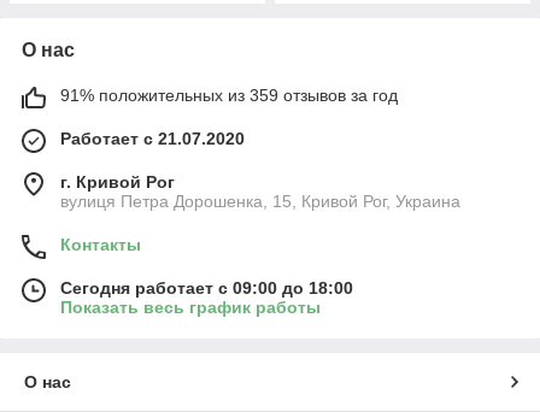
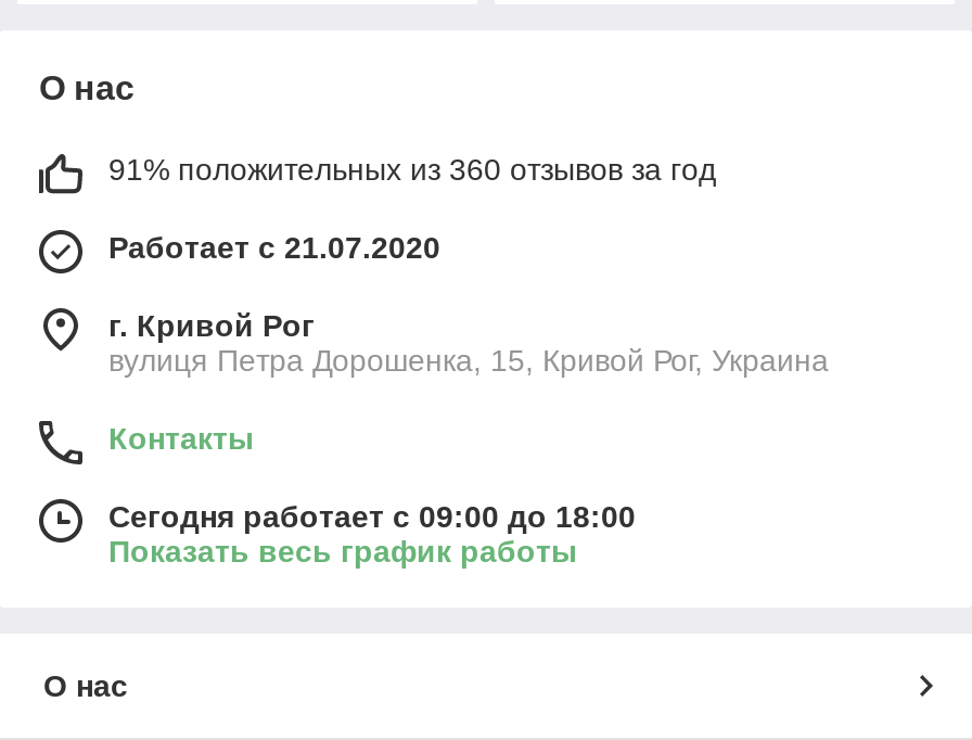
- 91% положительных из 359 отзывов за год
+ 91% положительных из 360 отзывов за год
